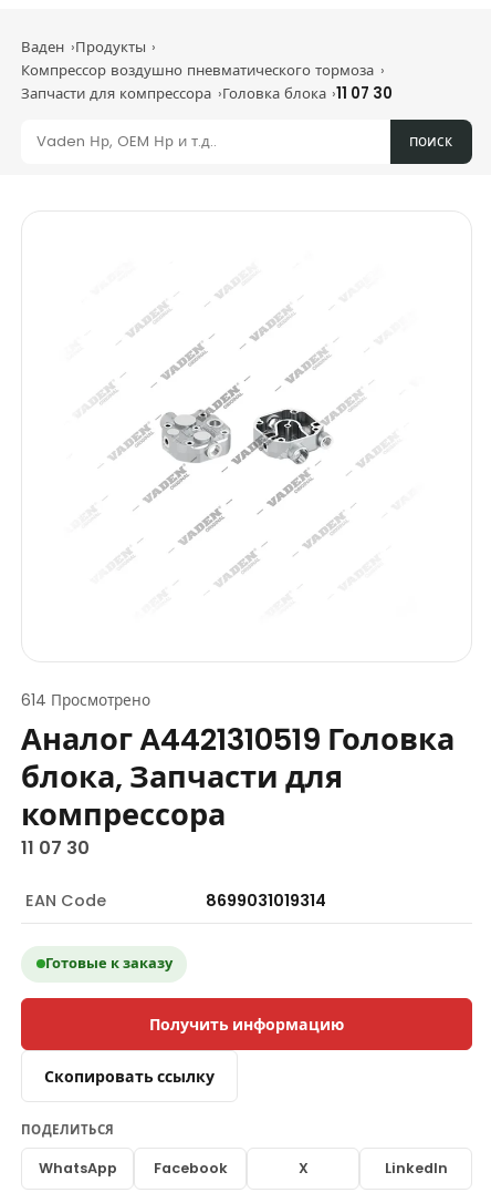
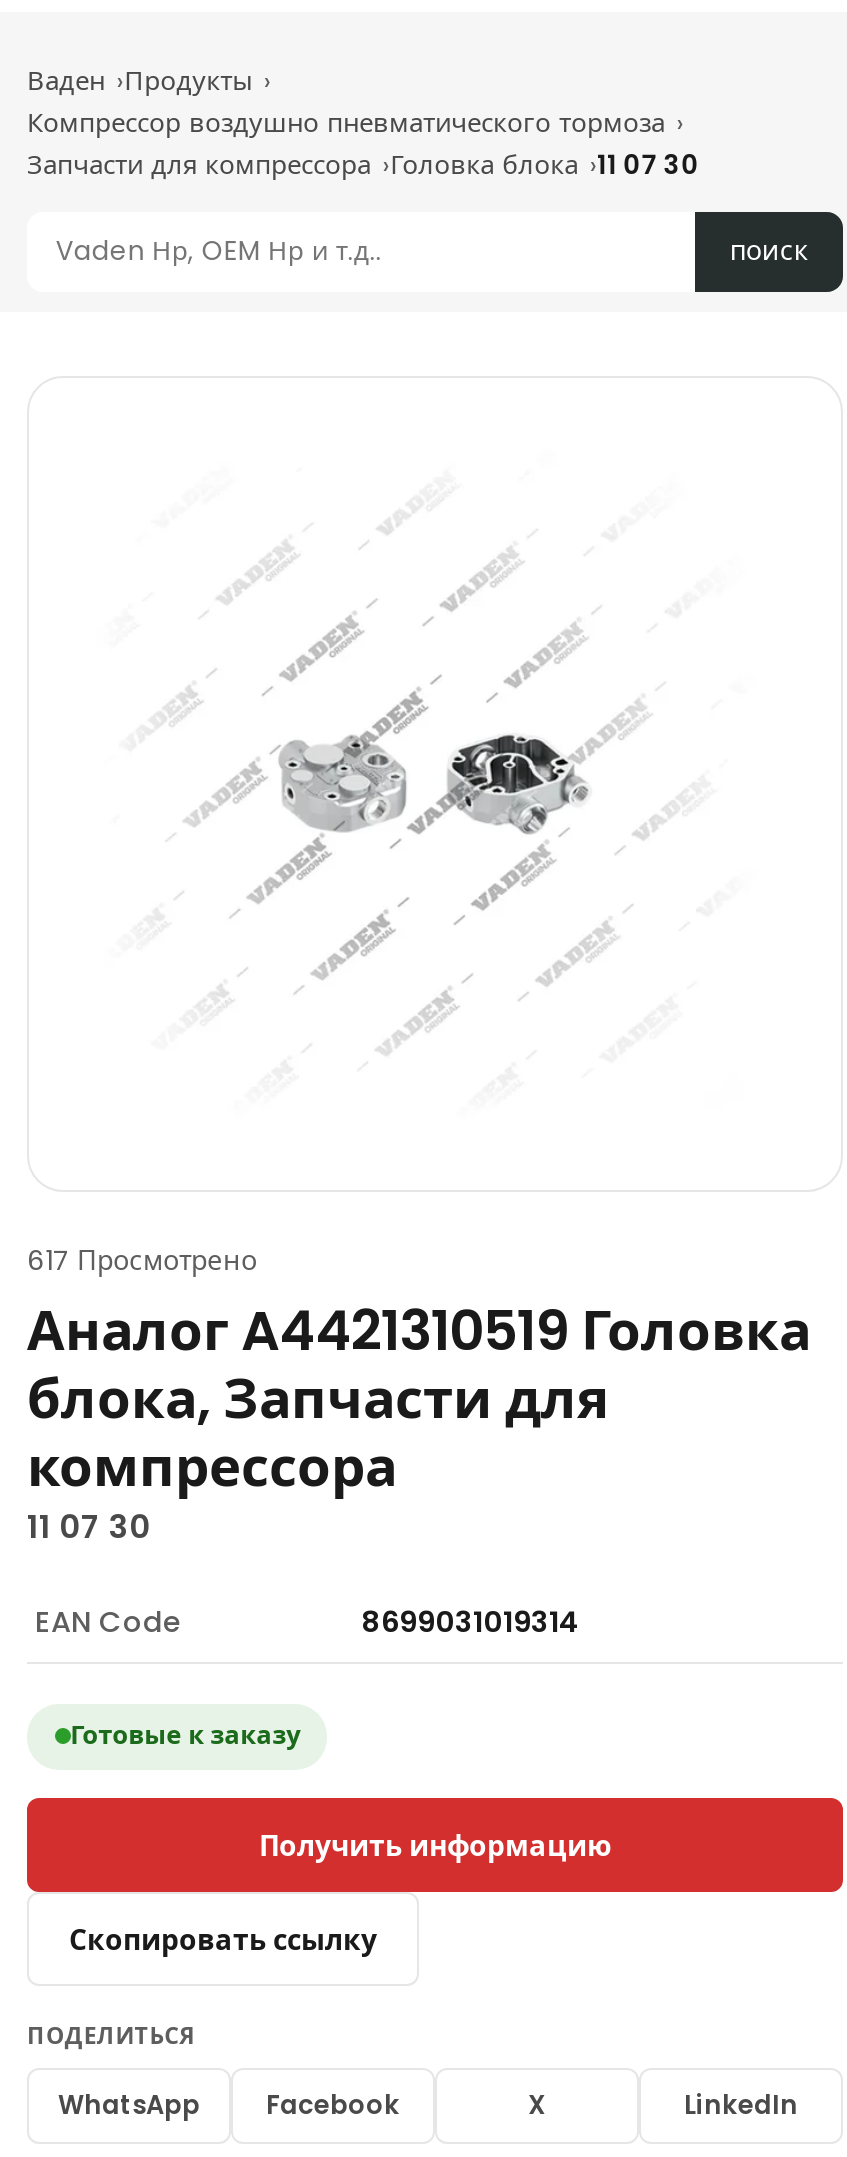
- 614 Просмотрено
+ 617 Просмотрено
